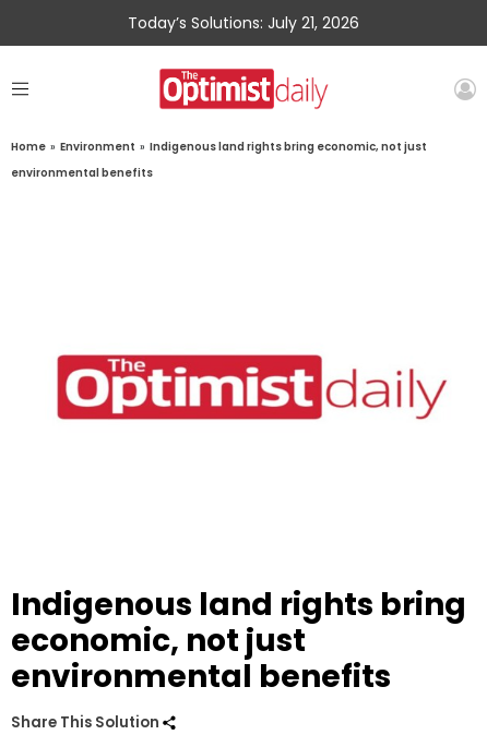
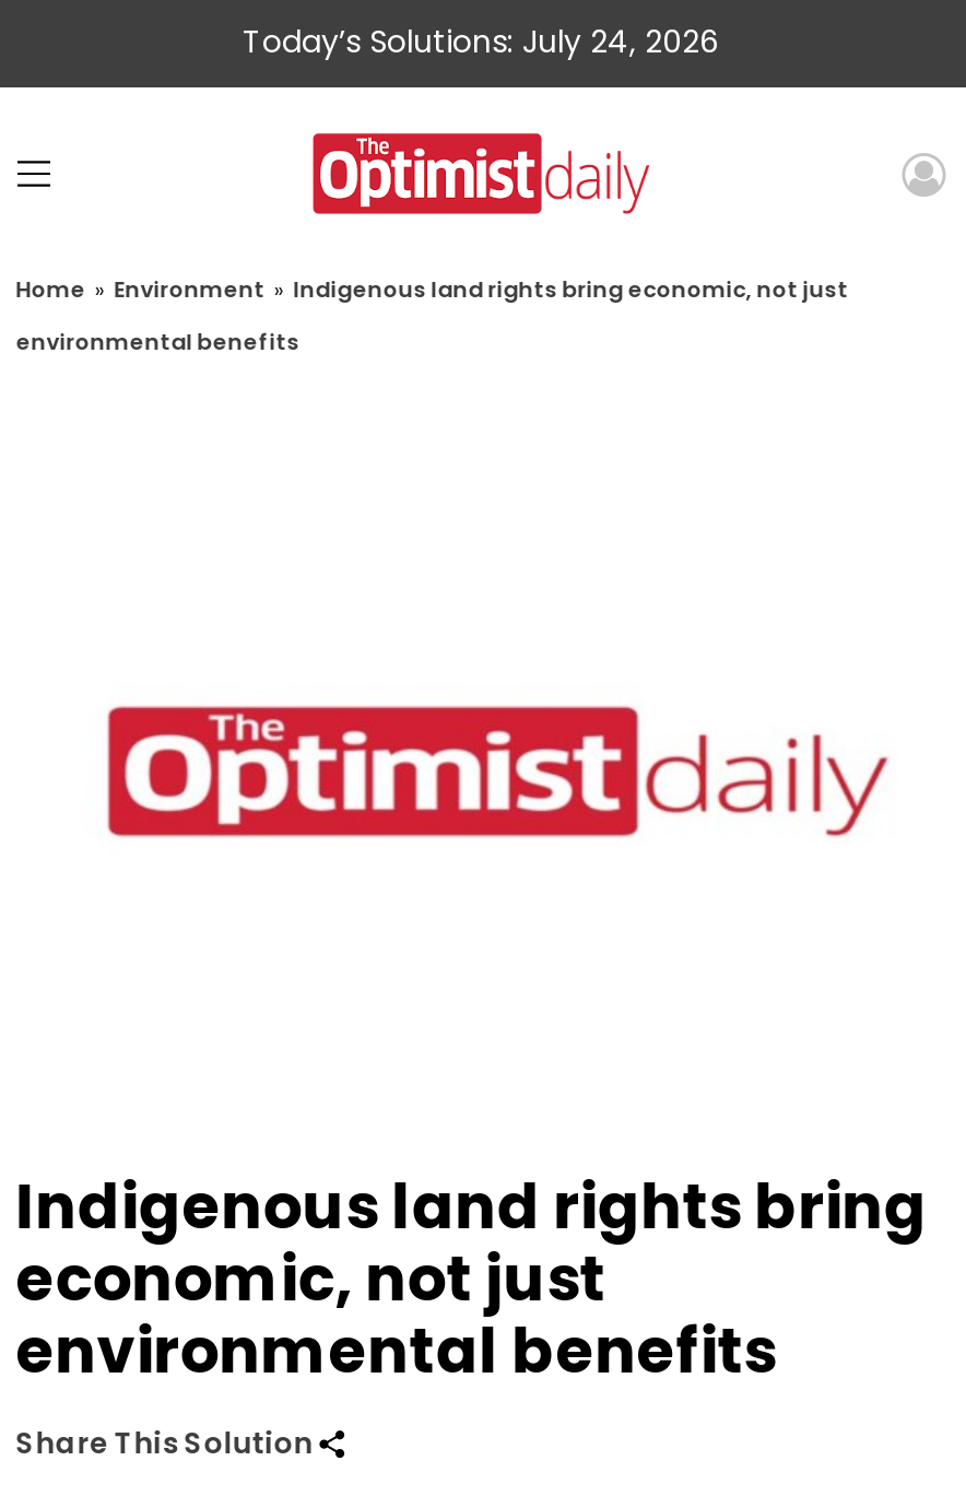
- Today’s Solutions: July 21, 2026
+ Today’s Solutions: July 24, 2026
